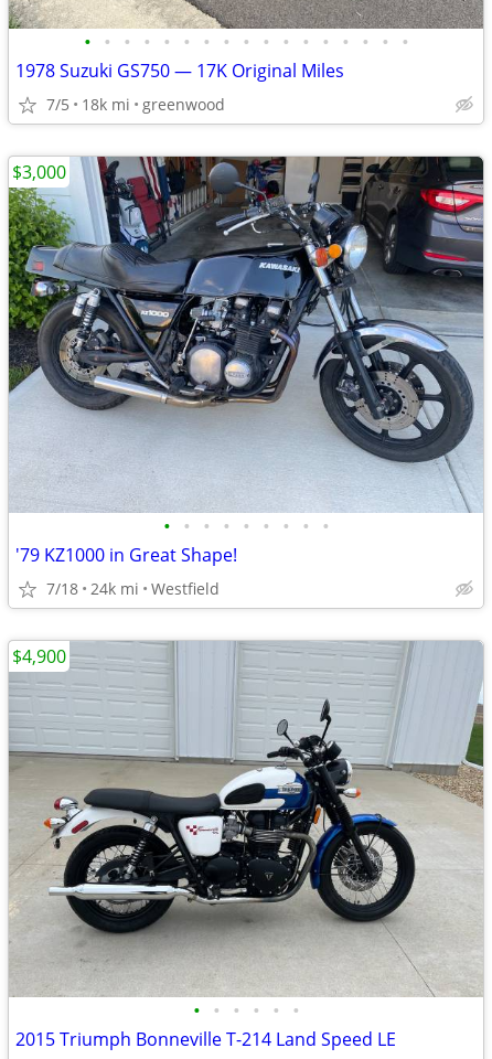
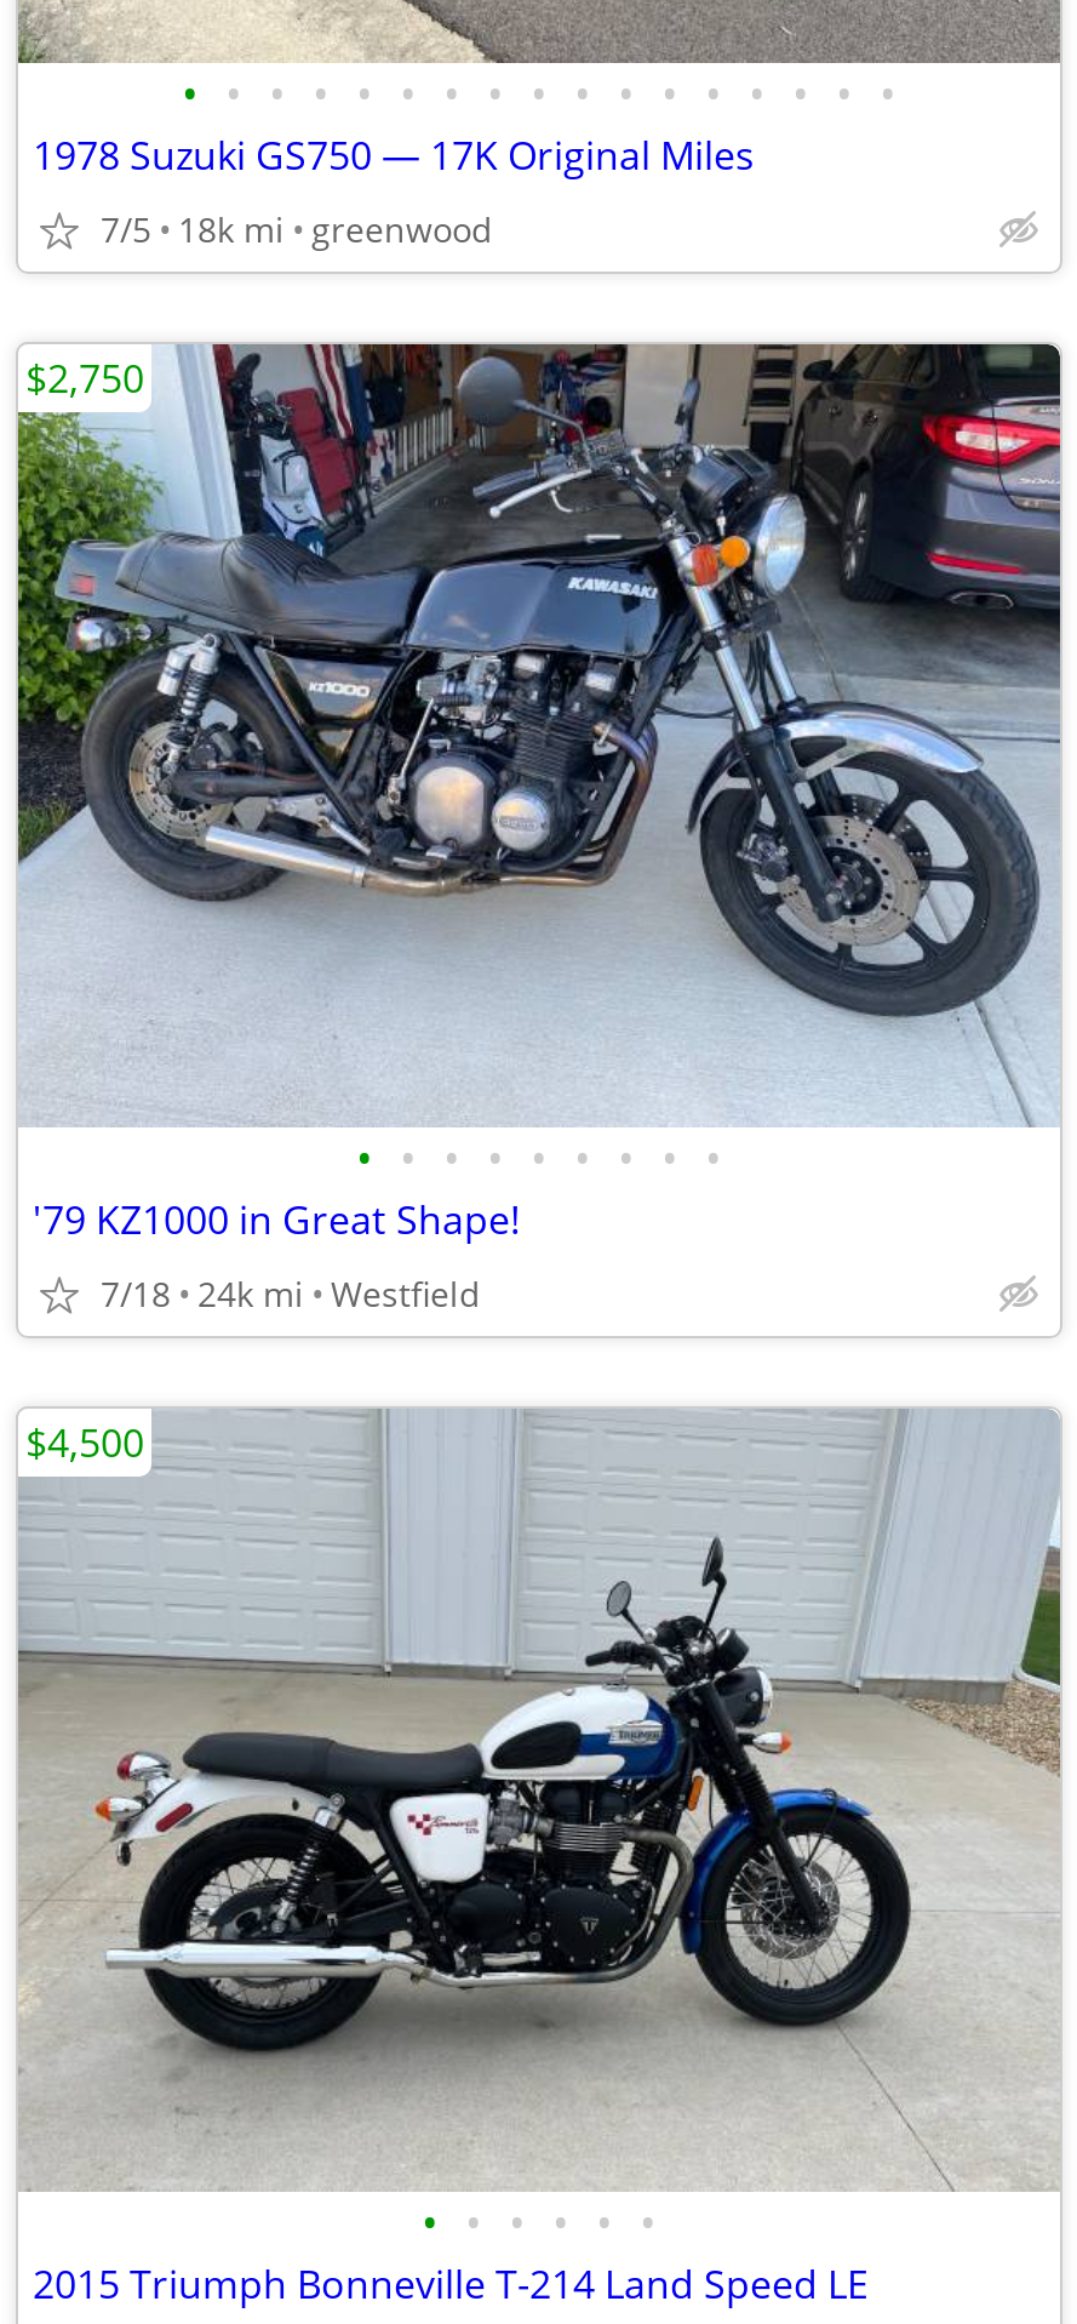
- $3,000
+ $2,750

- $4,900
+ $4,500
